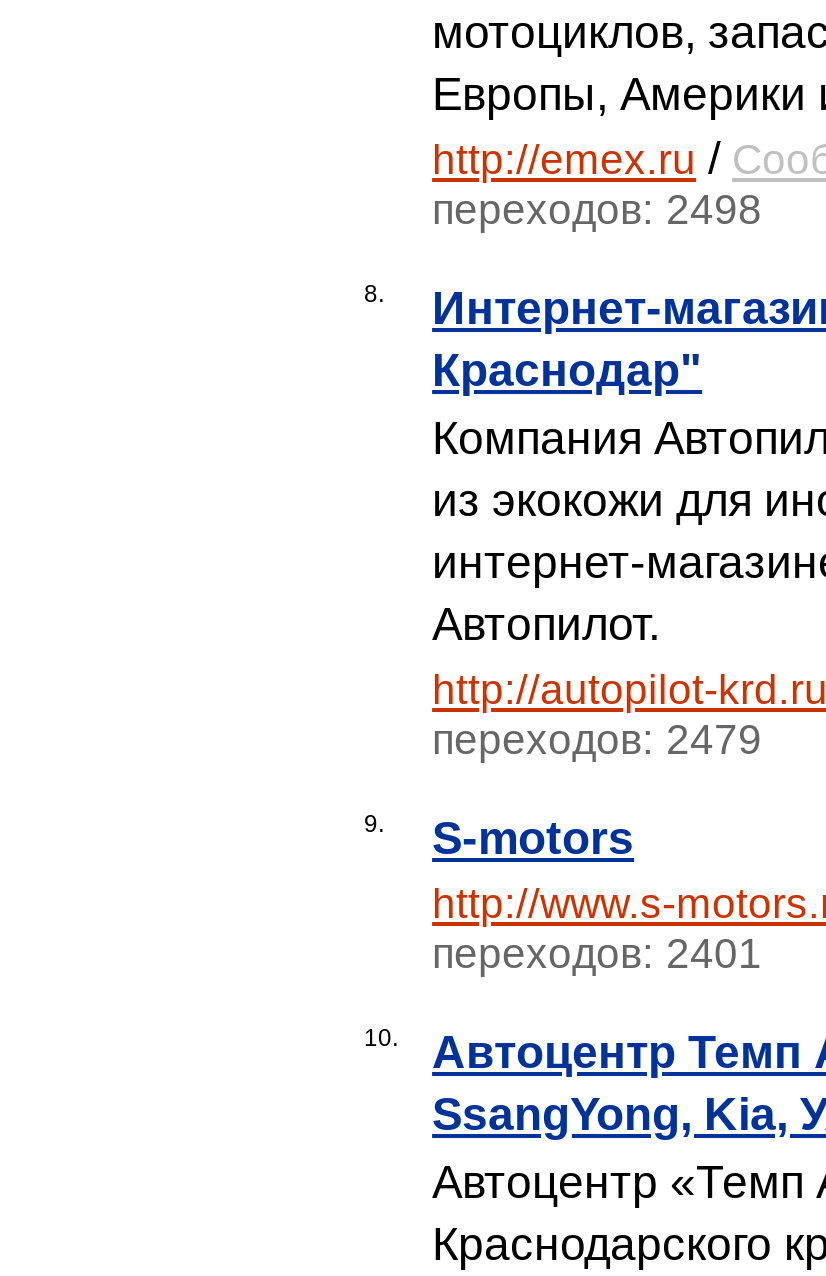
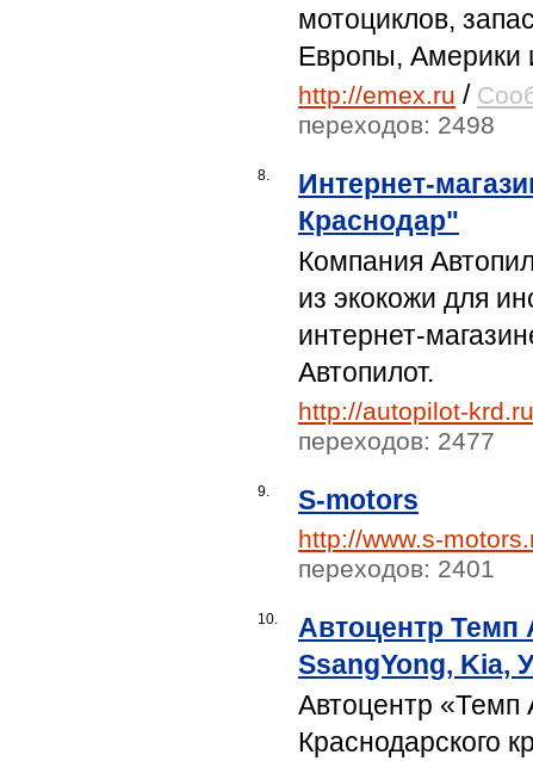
- переходов: 2479
+ переходов: 2477
